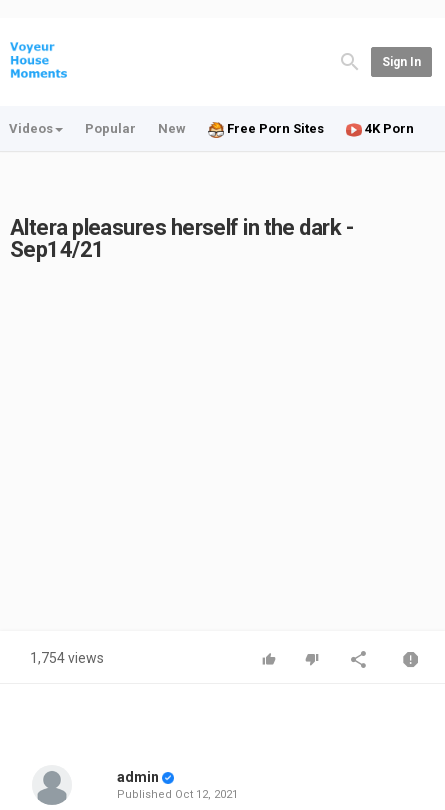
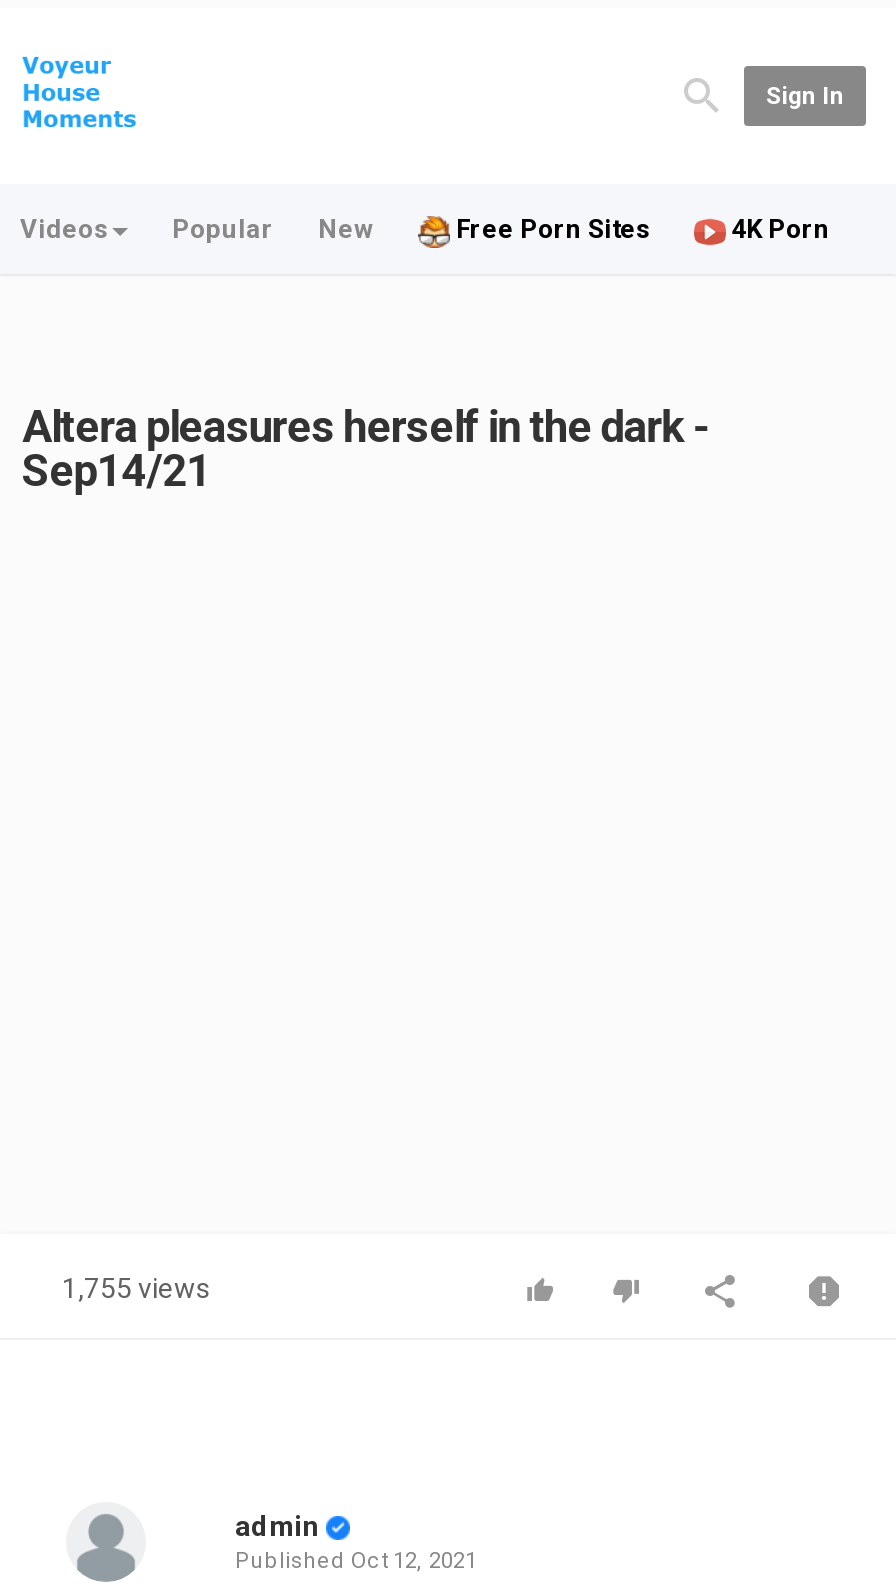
- 1,754 views
+ 1,755 views
